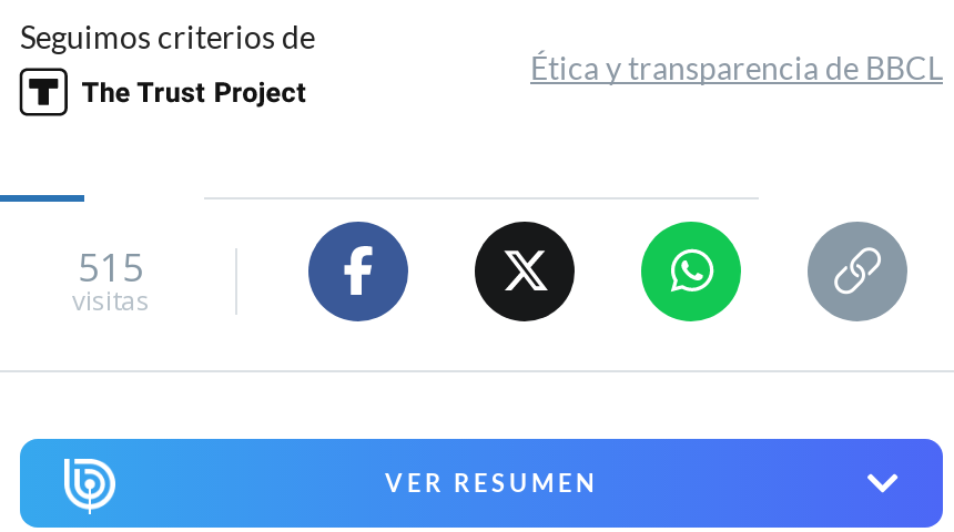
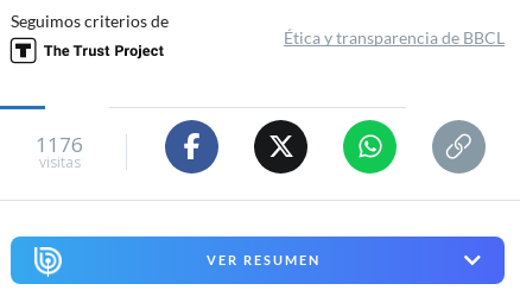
- 515
+ 1176
